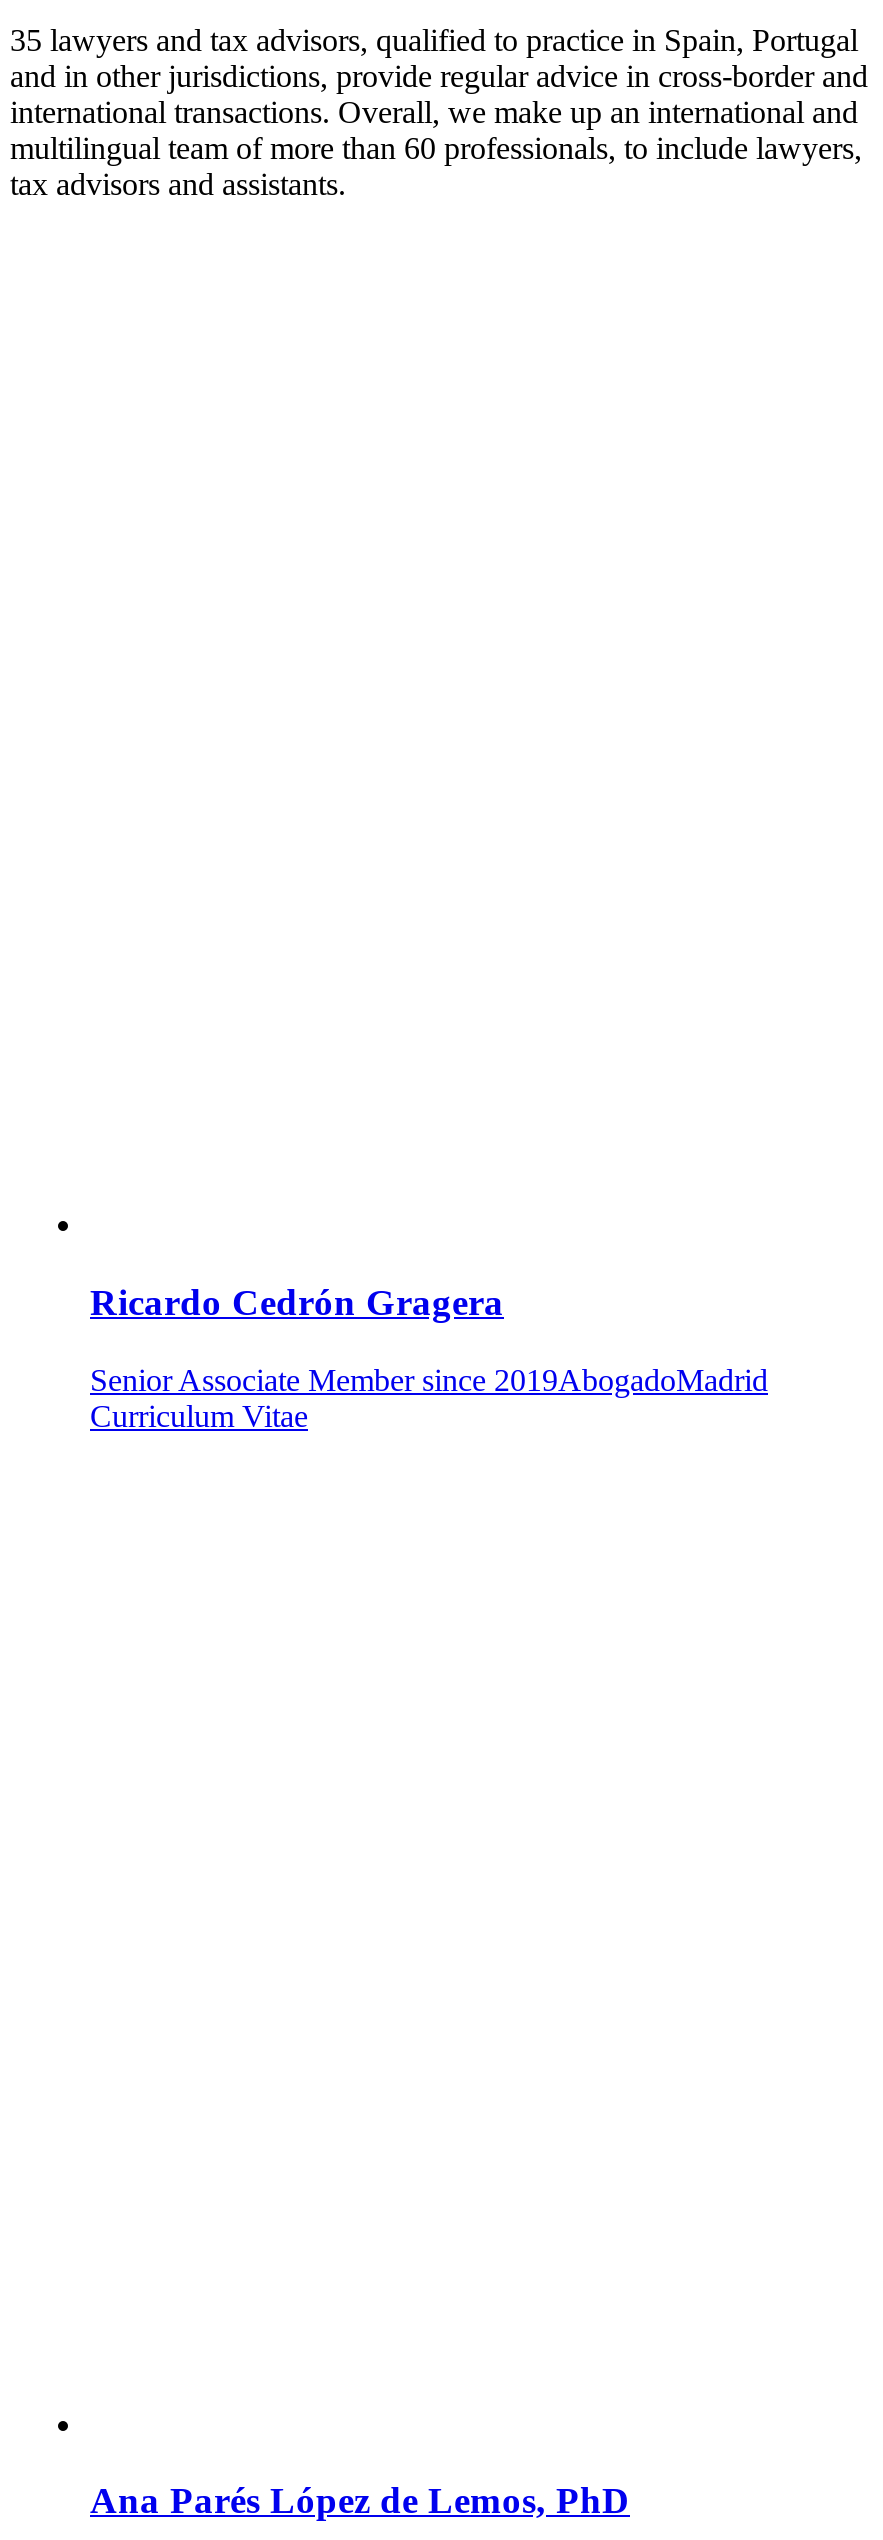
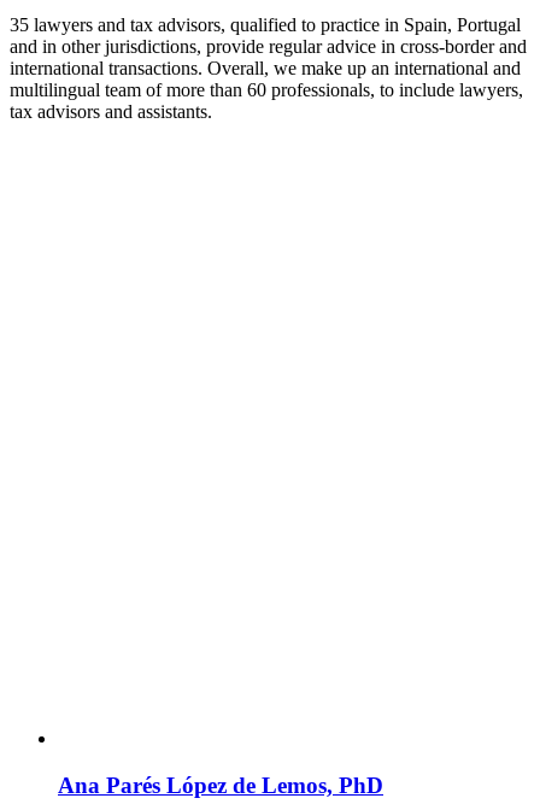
- Ricardo Cedrón Gragera
- Senior Associate Member since 2019AbogadoMadrid
- Curriculum Vitae
